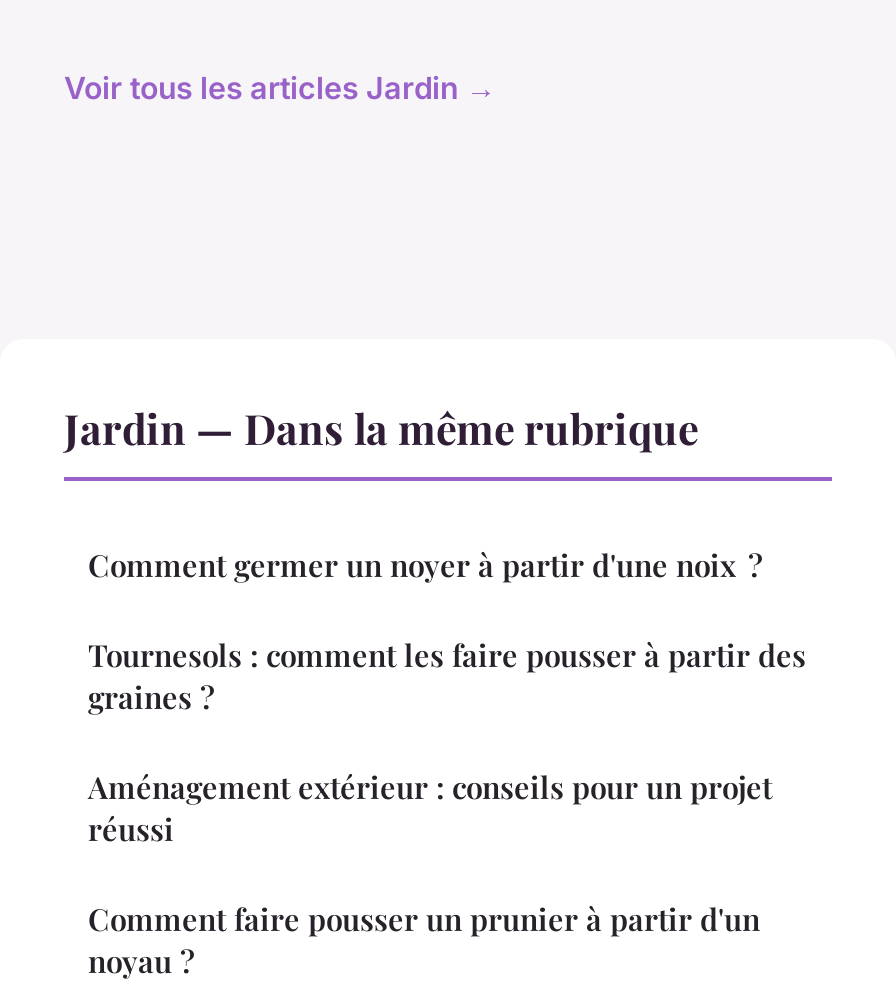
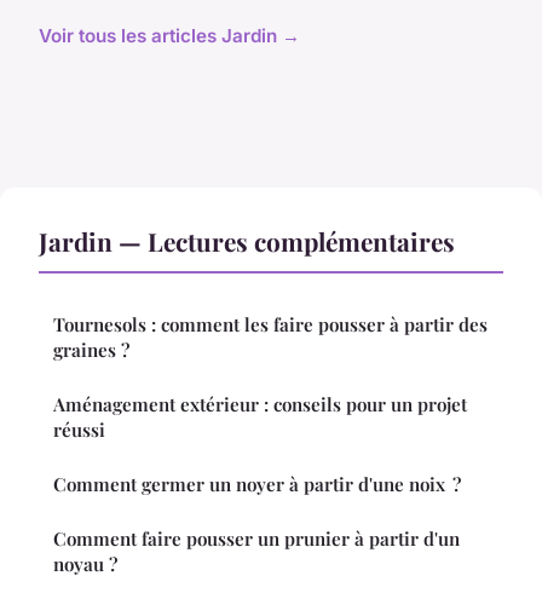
- Jardin — Dans la même rubrique
+ Jardin — Lectures complémentaires

moved down: Comment germer un noyer à partir d'une noix ?

moved up: Tournesols : comment les faire pousser à partir des | graines ? | Aménagement extérieur : conseils pour un projet | réussi
